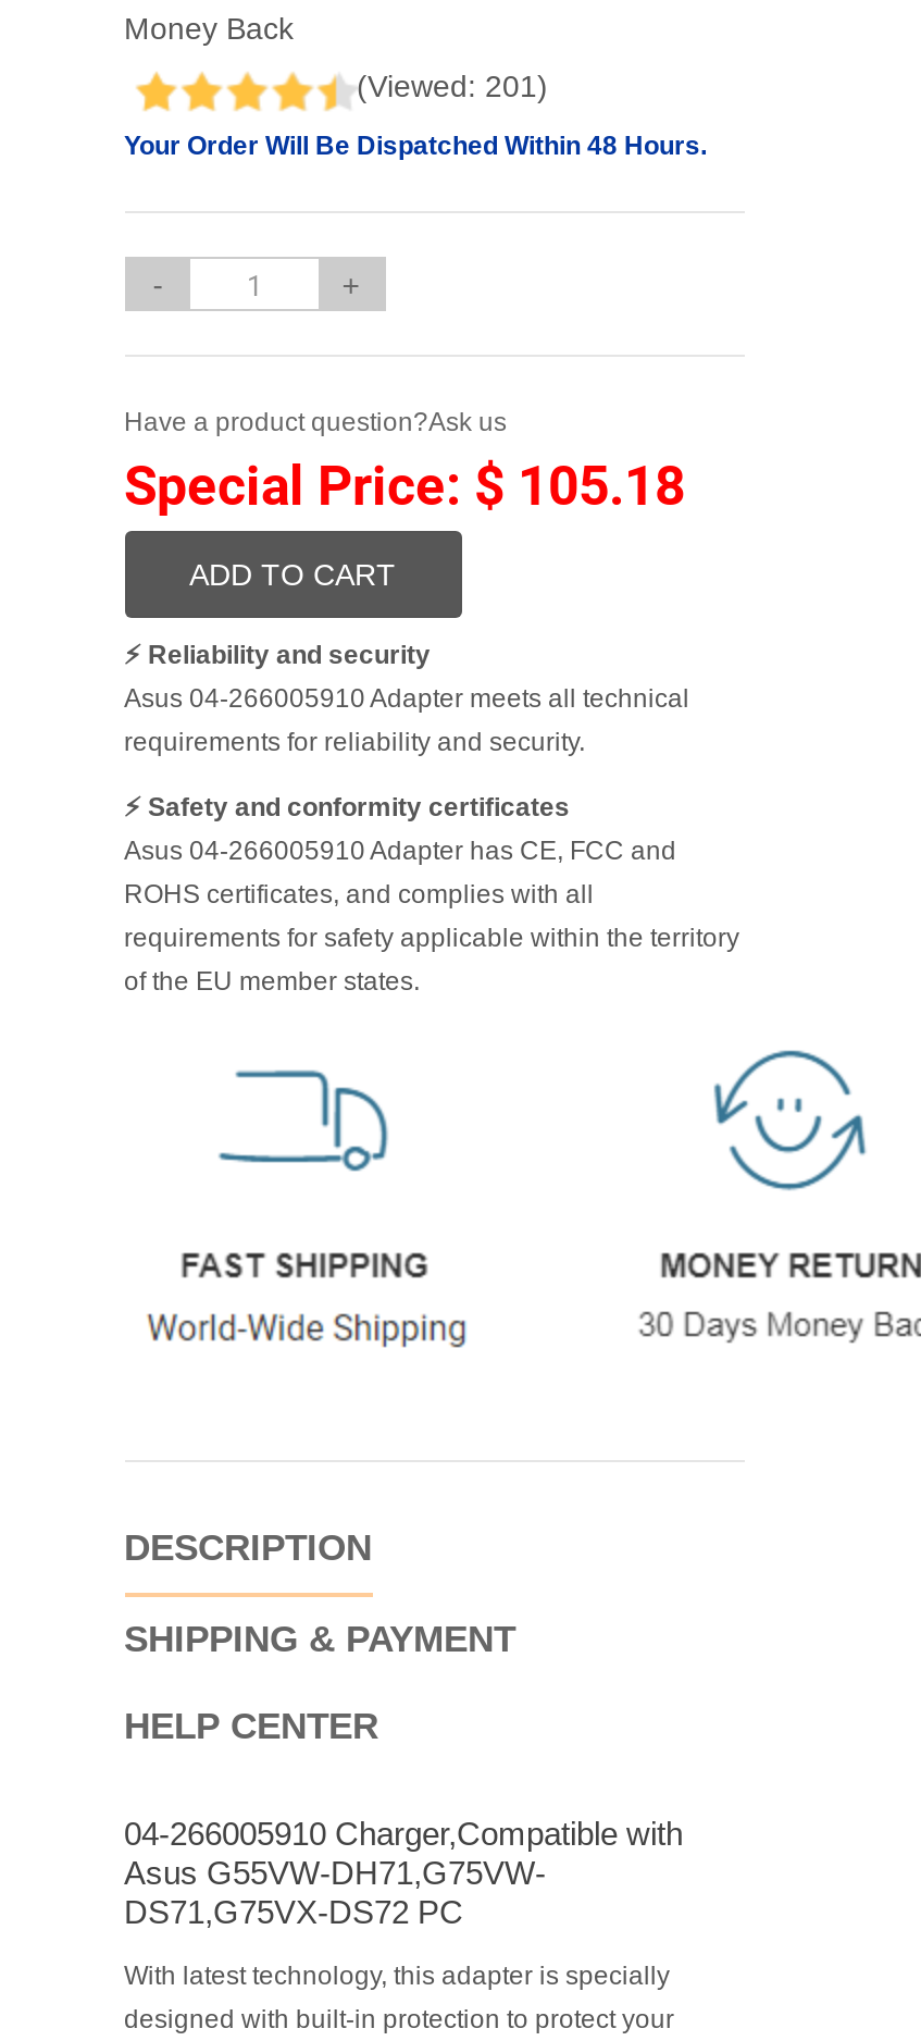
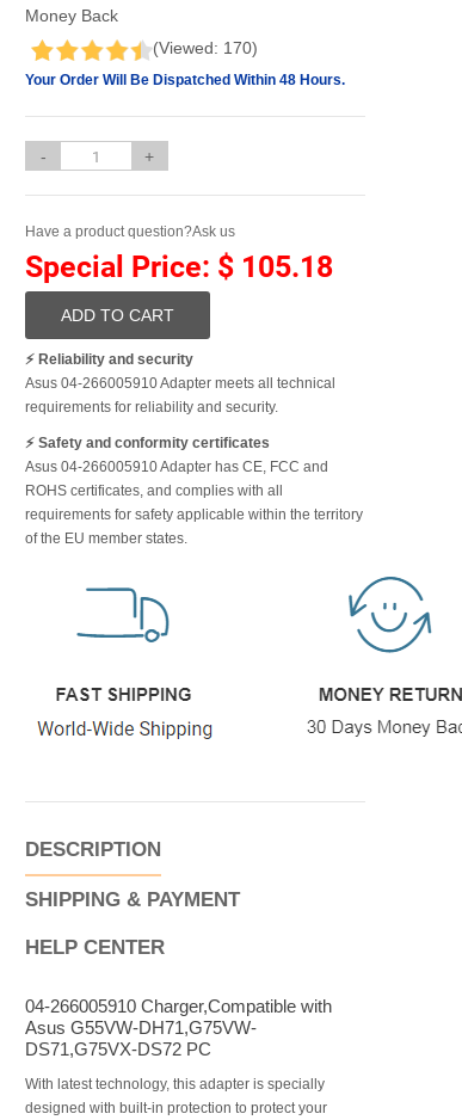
- (Viewed: 201)
+ (Viewed: 170)
